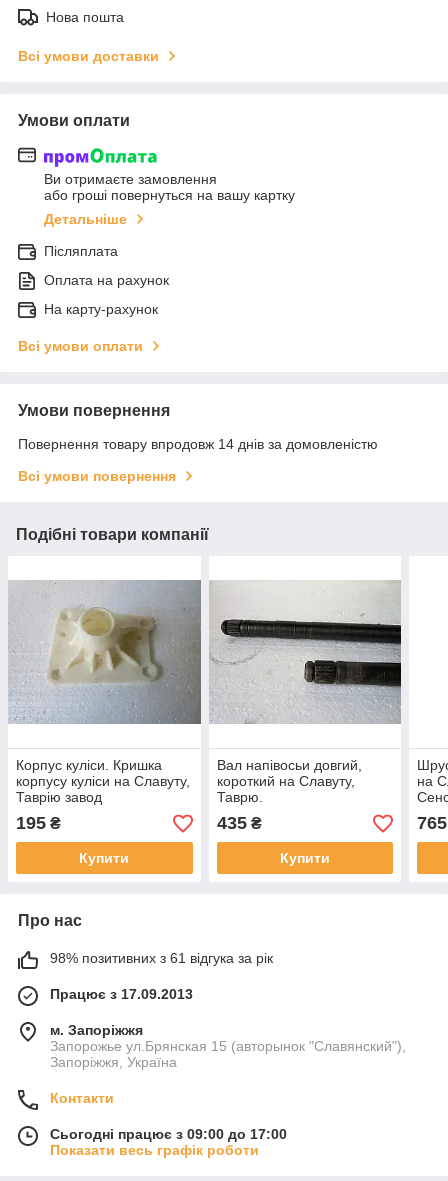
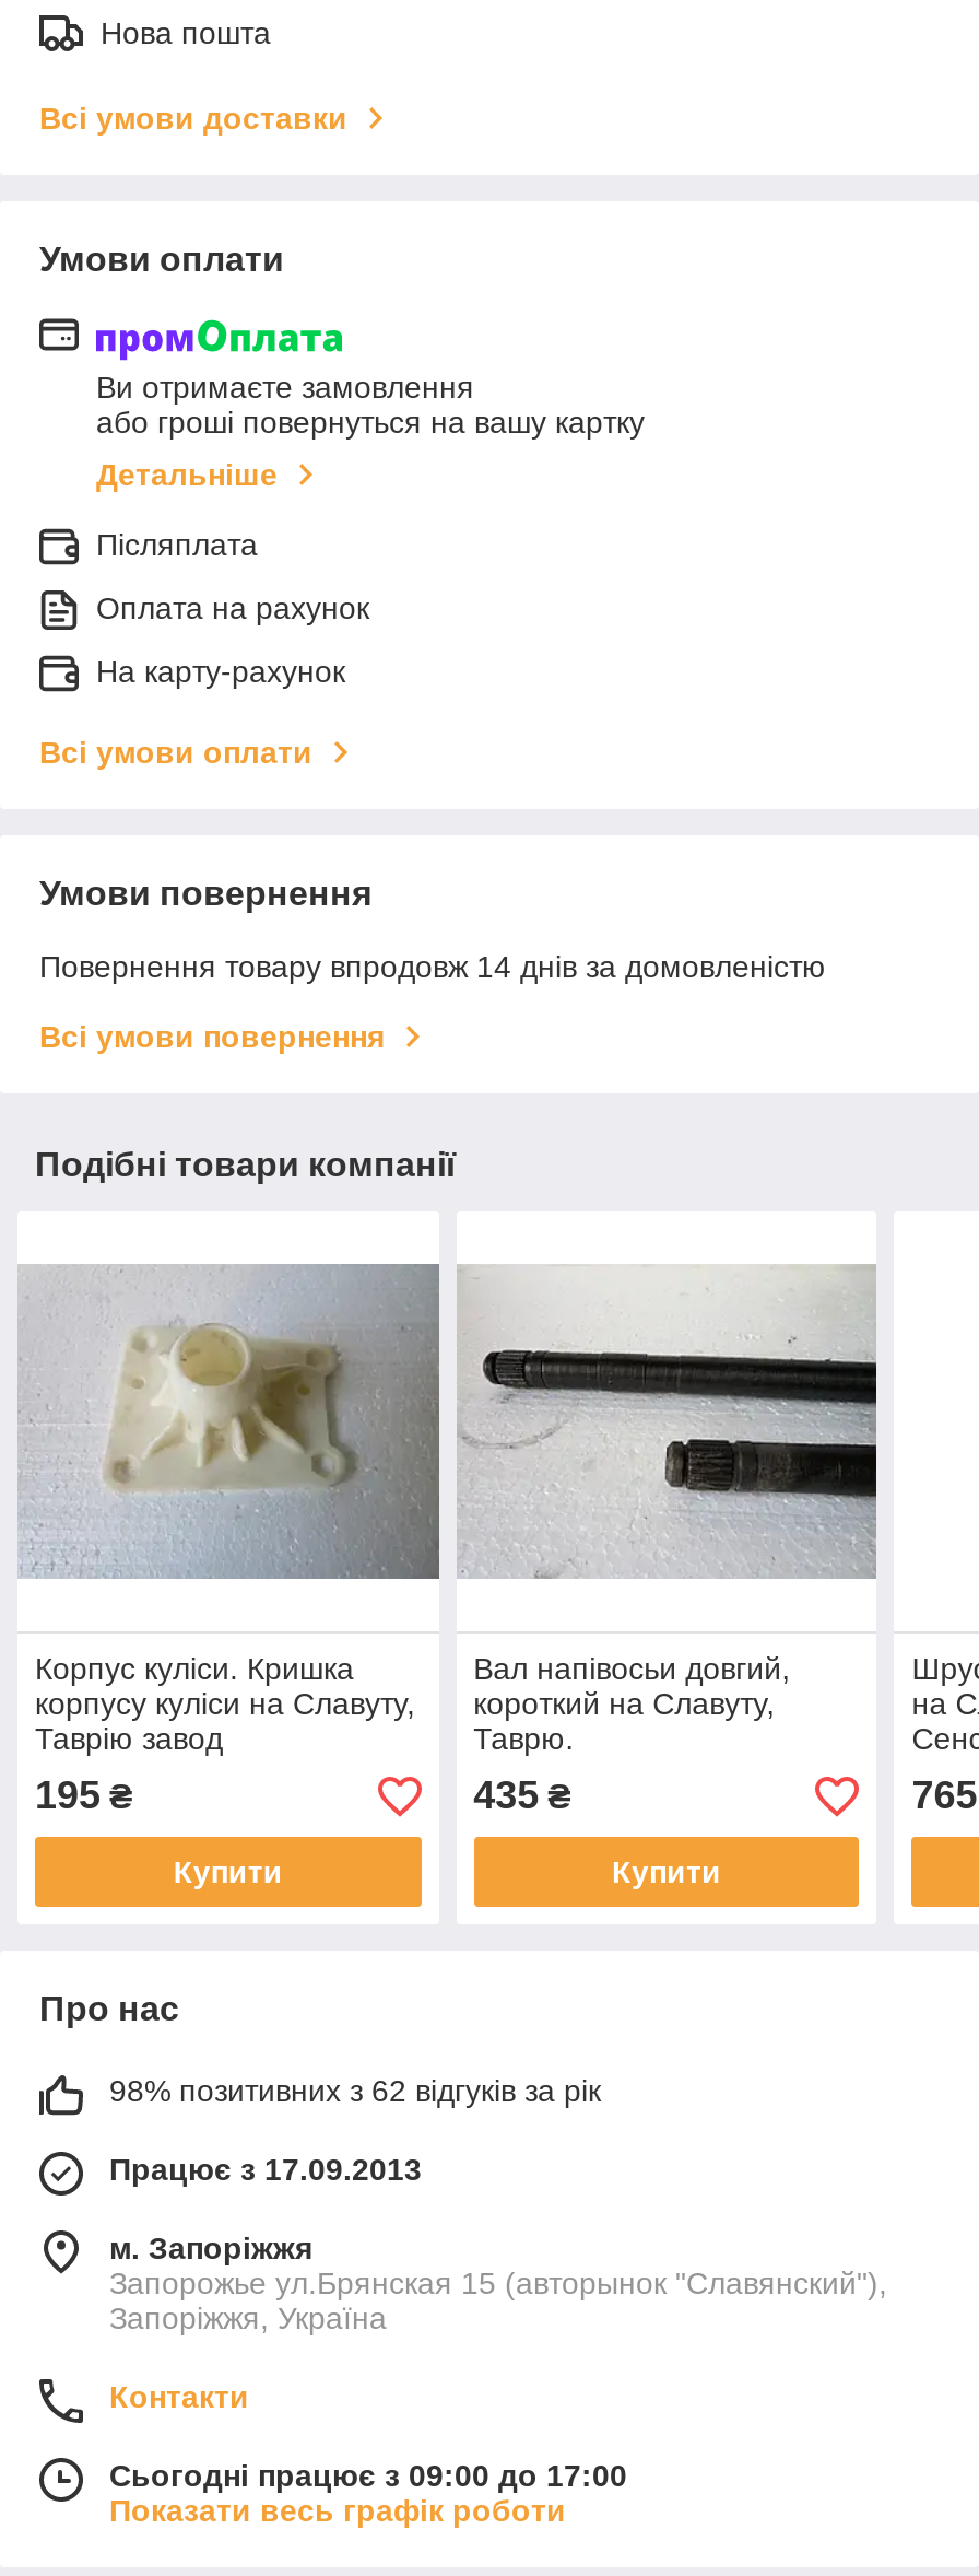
- 98% позитивних з 61 відгука за рік
+ 98% позитивних з 62 відгуків за рік
